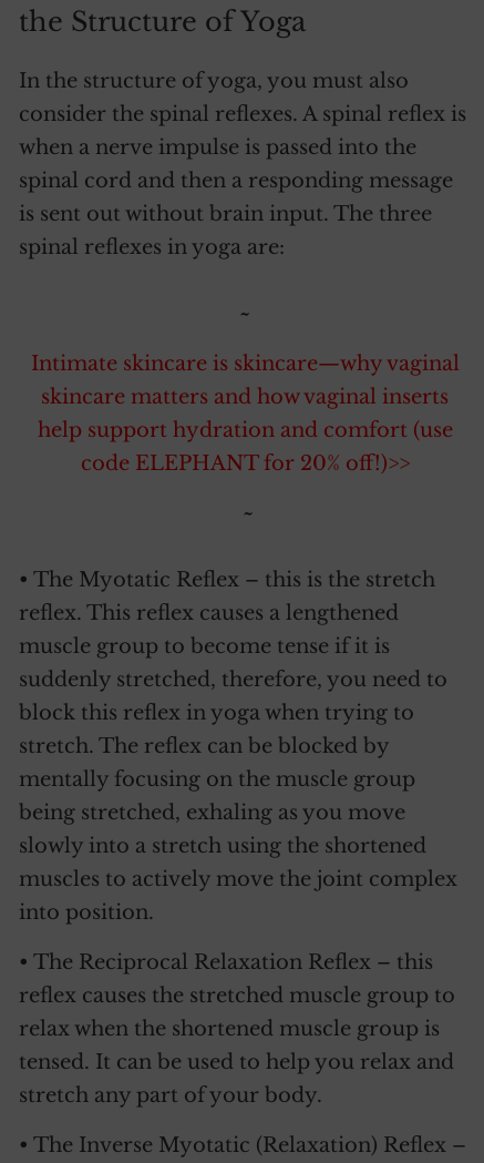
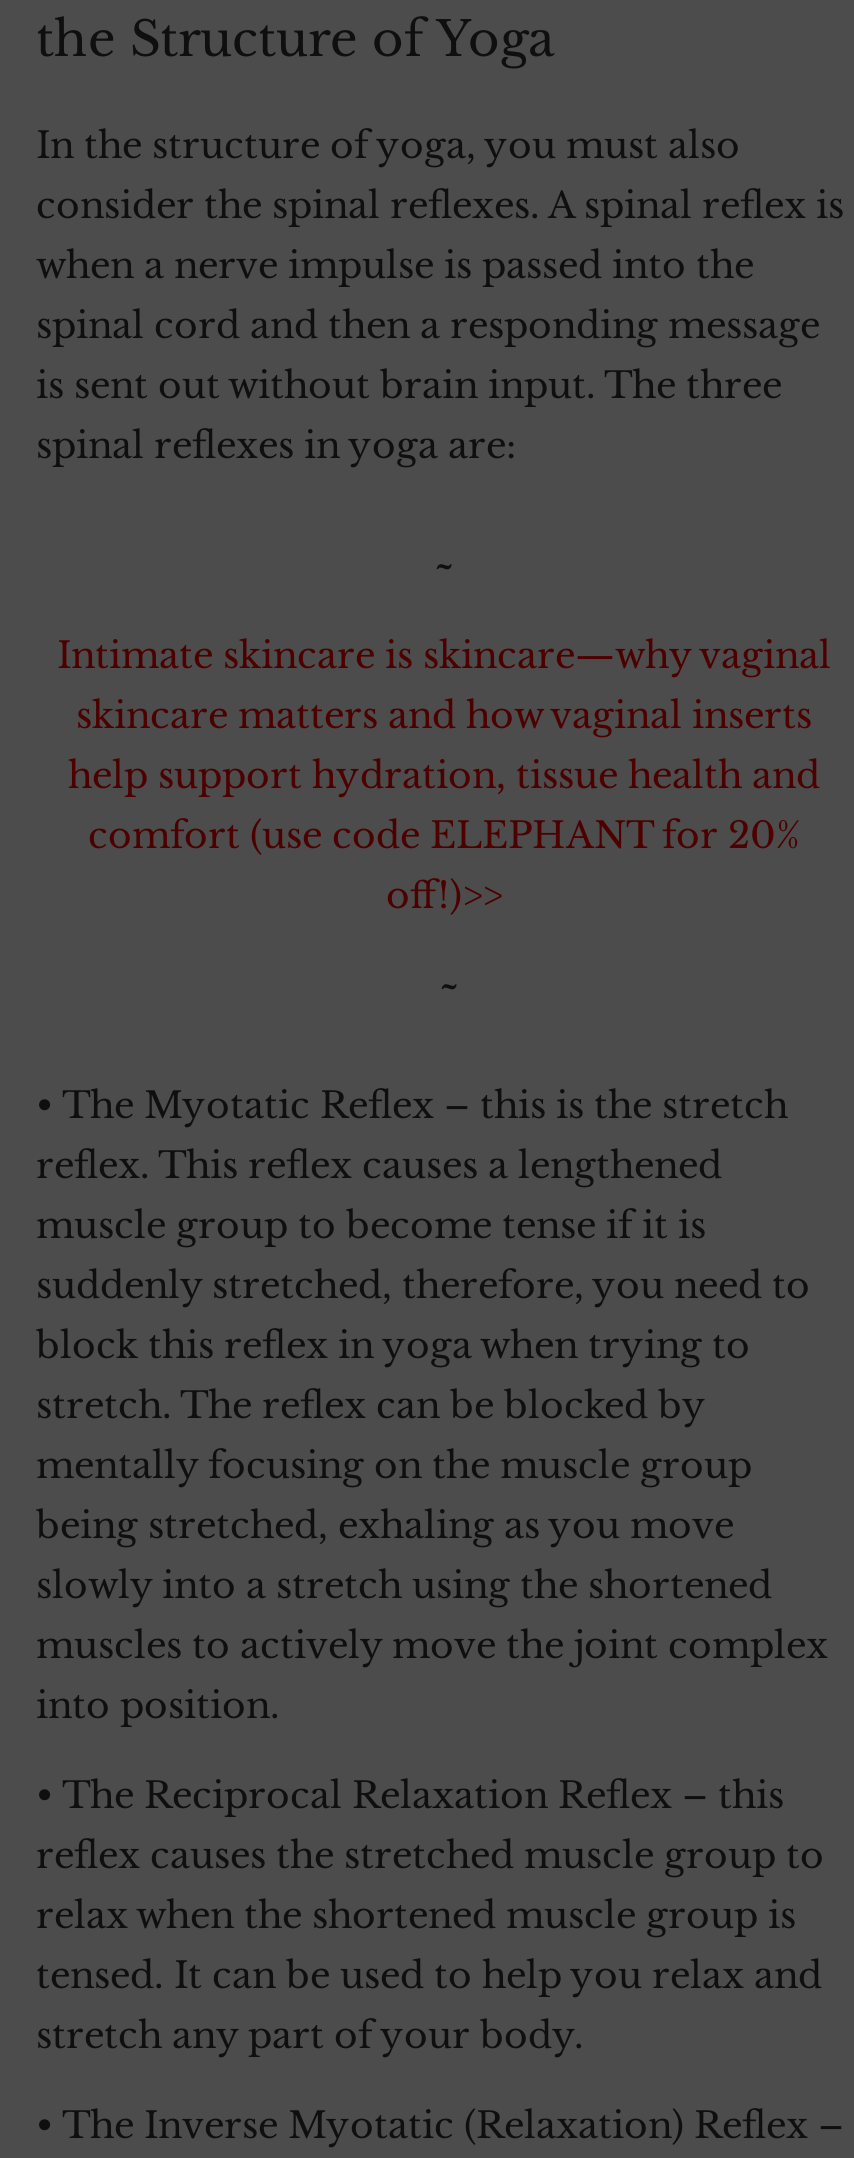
- help support hydration and comfort (use
- code ELEPHANT for 20% off!)>>
+ help support hydration, tissue health and
+ comfort (use code ELEPHANT for 20%
+ off!)>>
